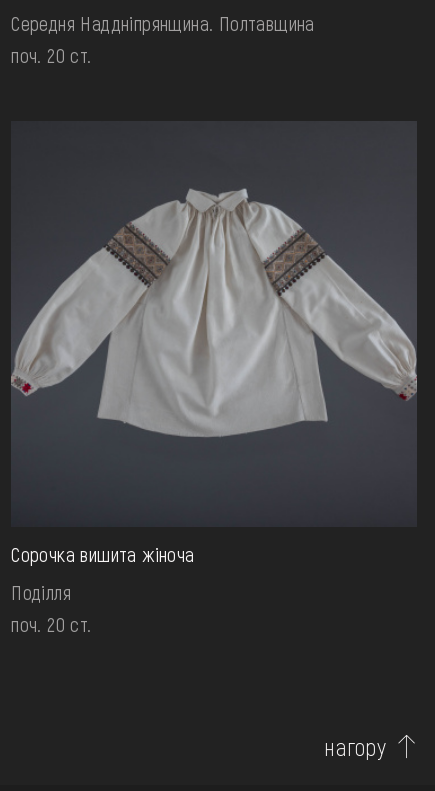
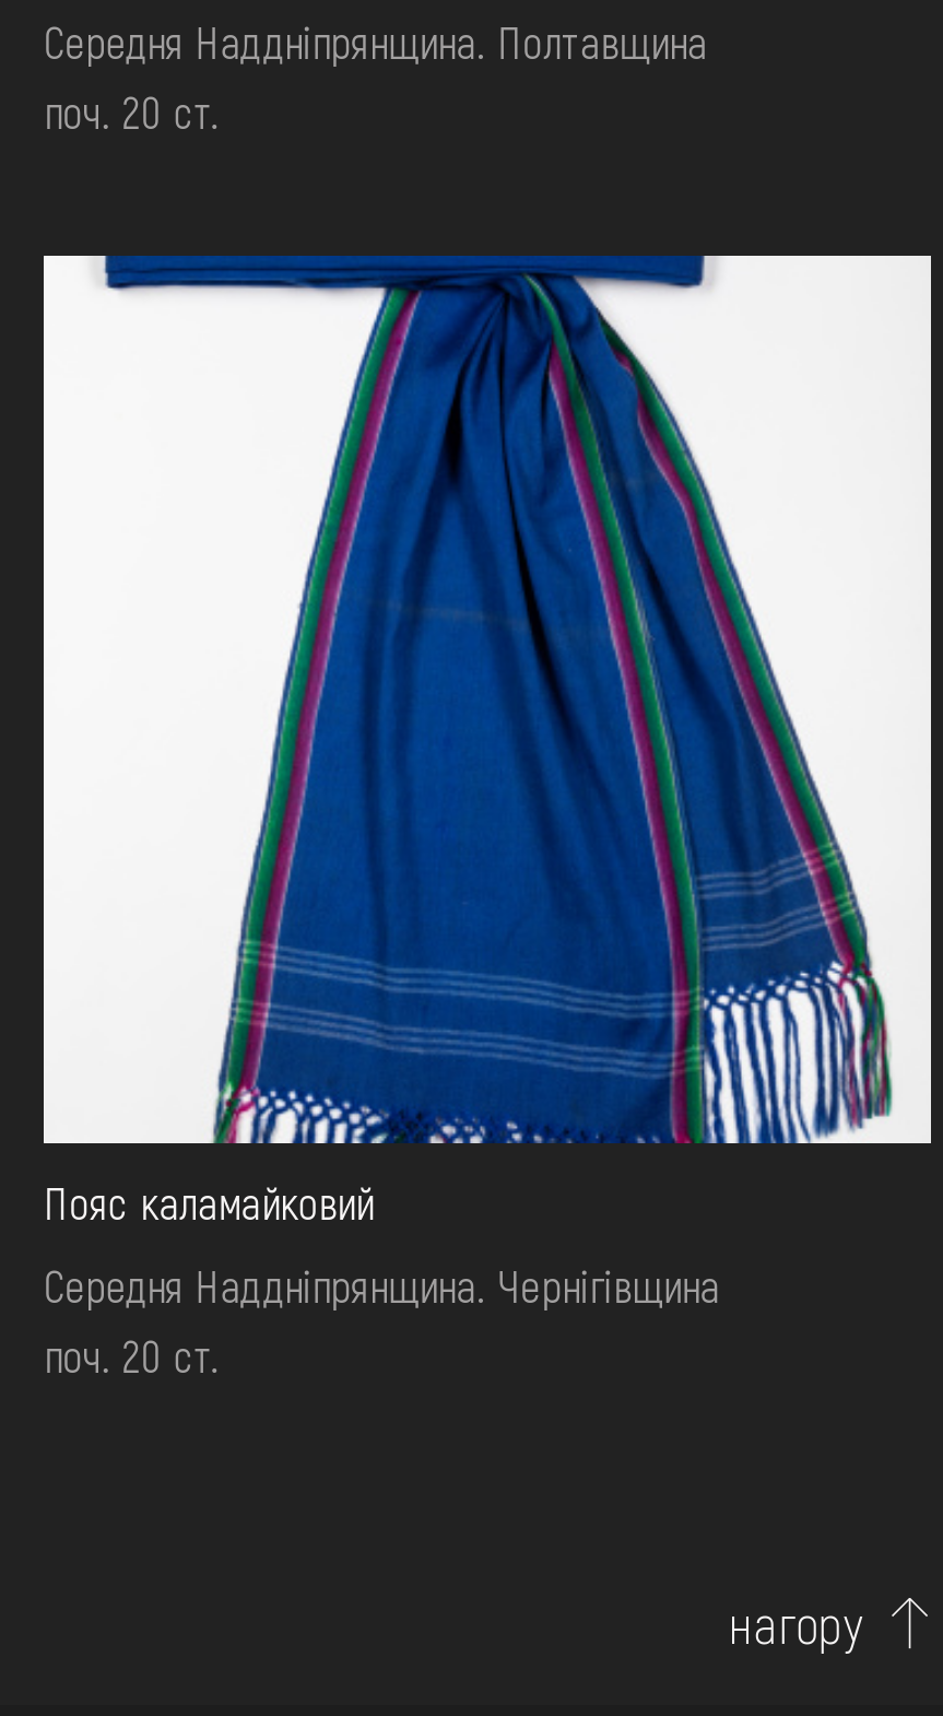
- [image]
- Сорочка вишита жіноча
+ [image]
+ Пояс каламайковий

- Поділля
+ Середня Наддніпрянщина. Чернігівщина
